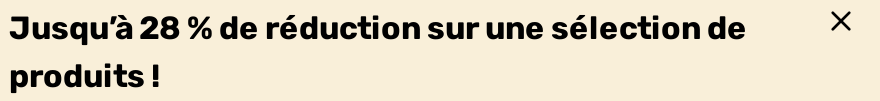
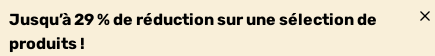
- Jusqu’à 28 % de réduction sur une sélection de
+ Jusqu’à 29 % de réduction sur une sélection de
